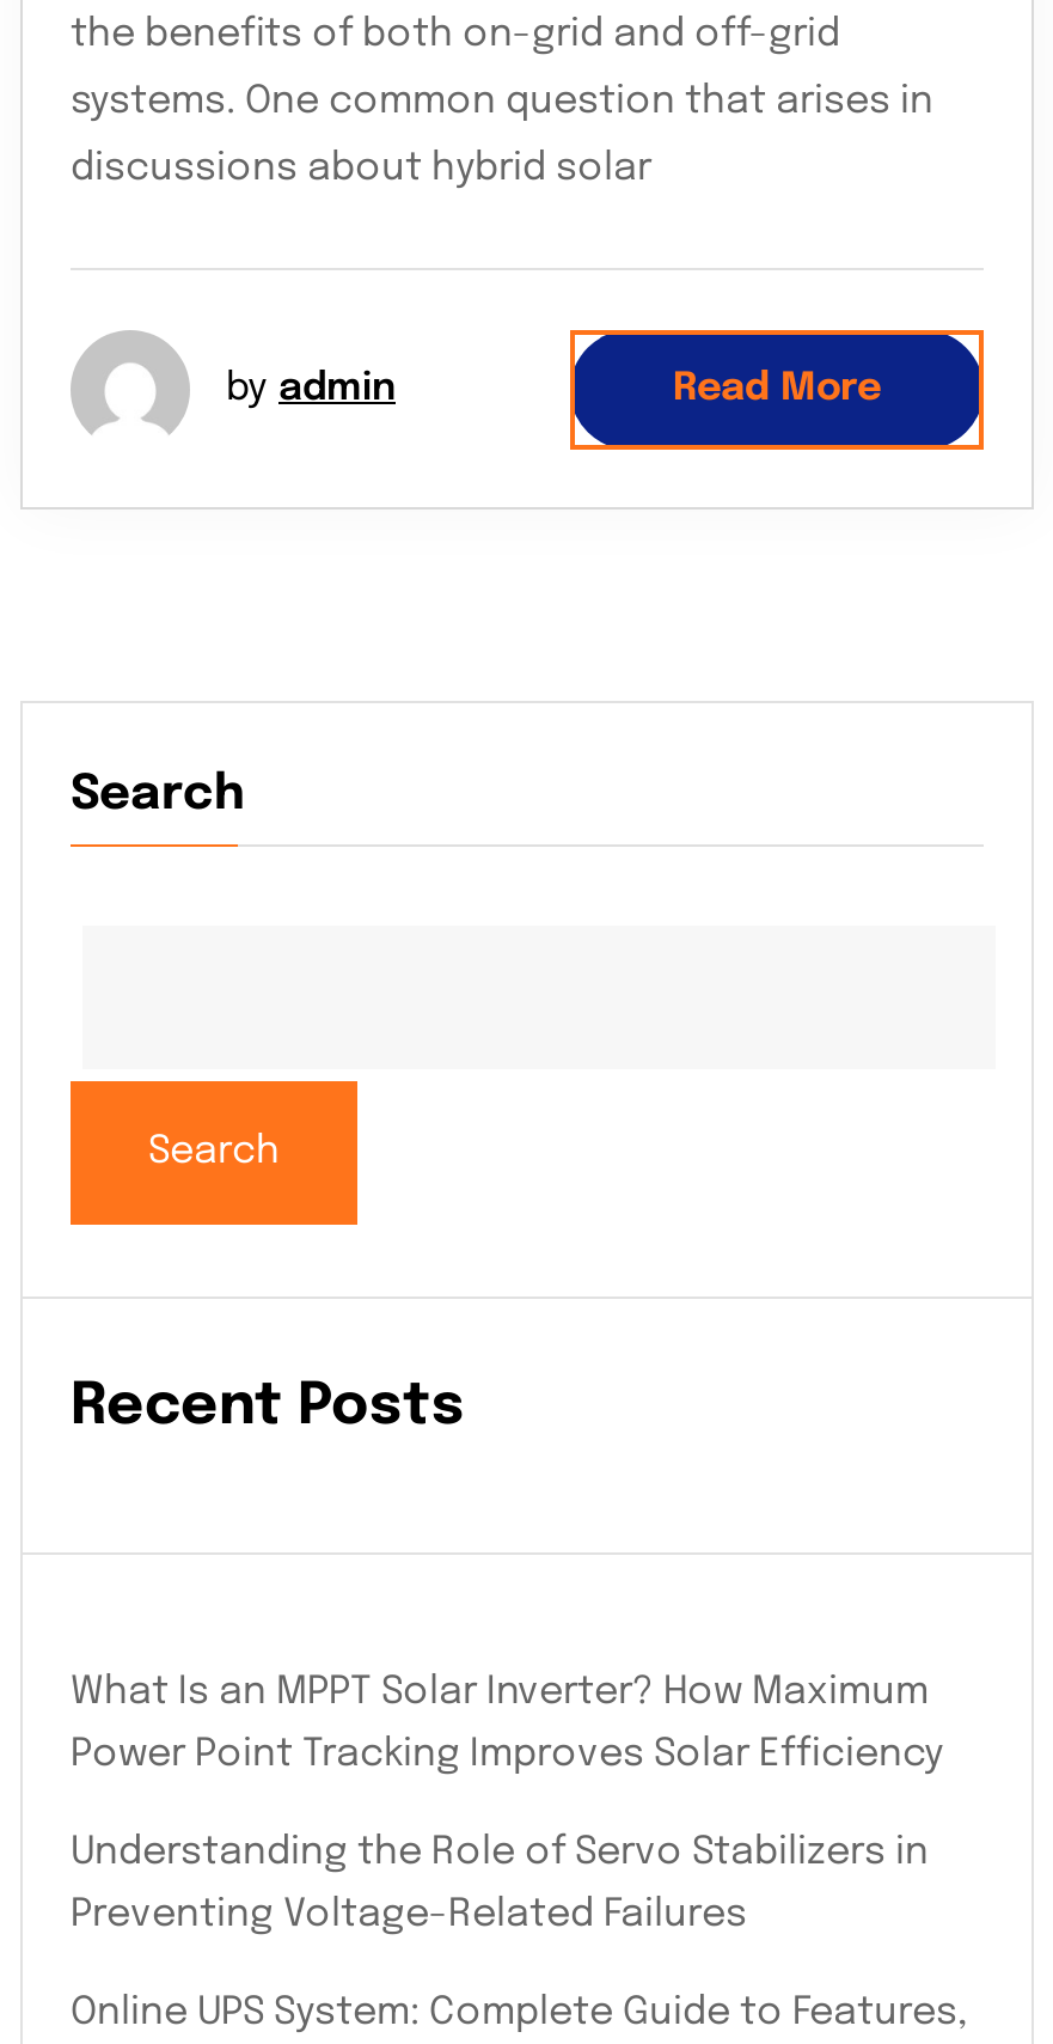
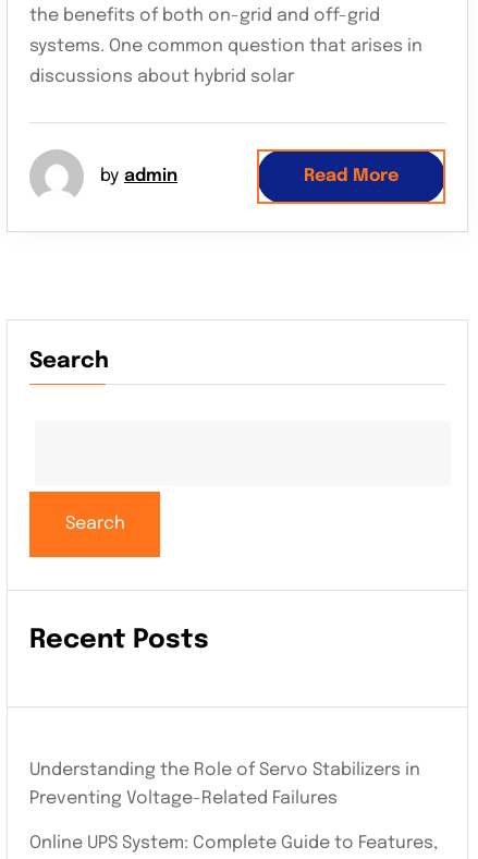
- What Is an MPPT Solar Inverter? How Maximum
- Power Point Tracking Improves Solar Efficiency
